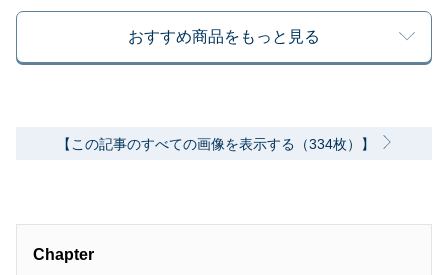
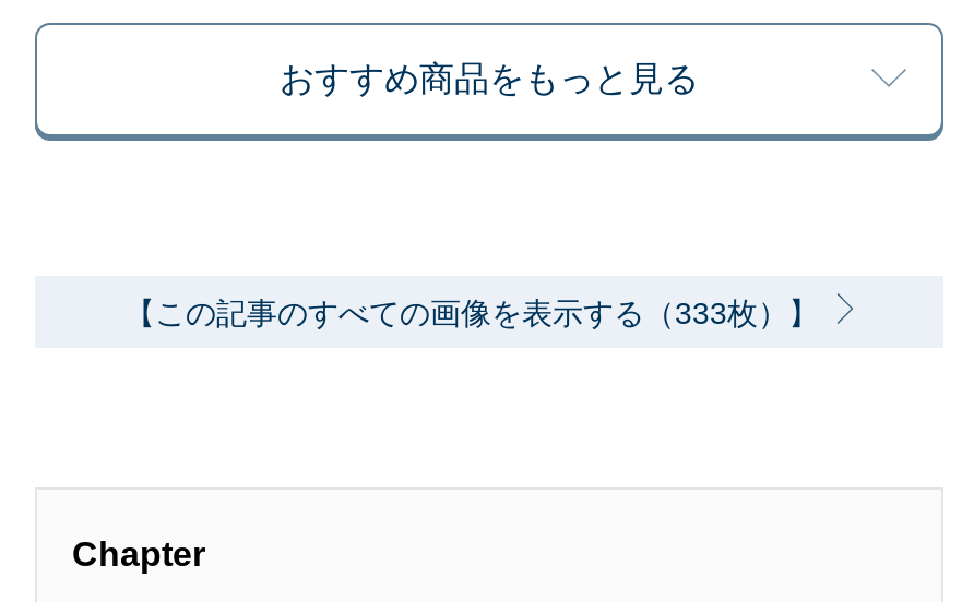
- 【この記事のすべての画像を表示する（334枚）】
+ 【この記事のすべての画像を表示する（333枚）】
